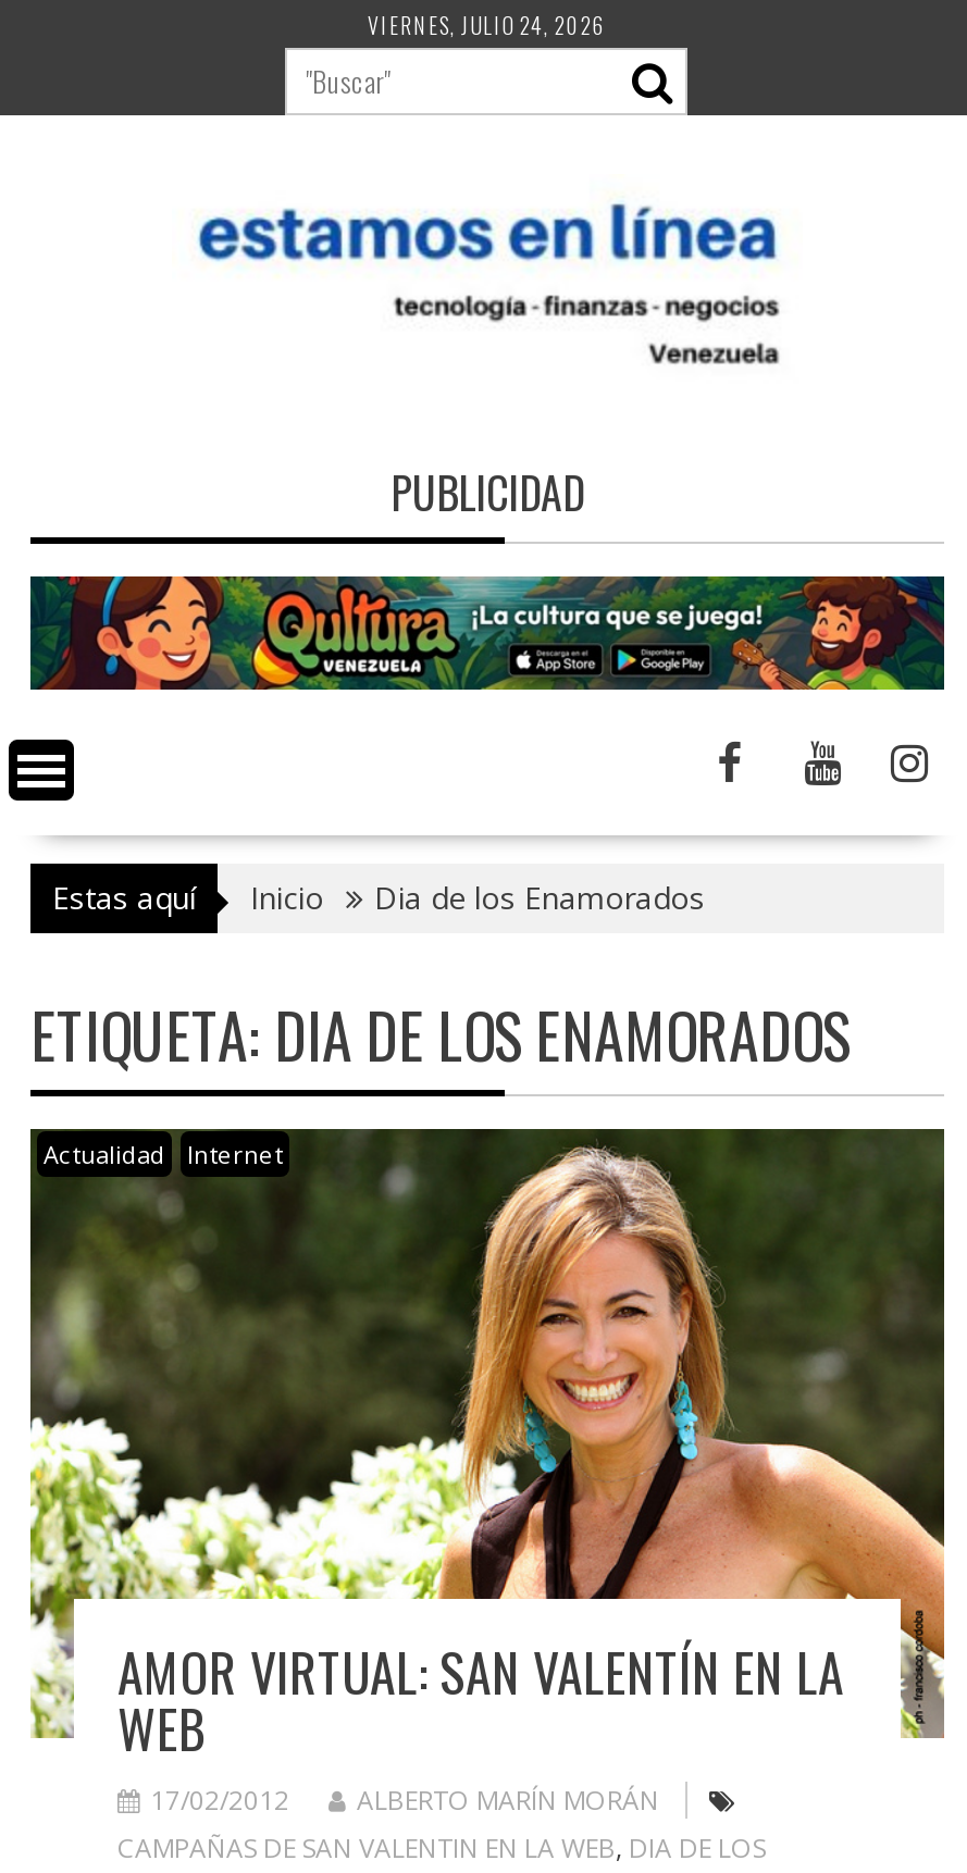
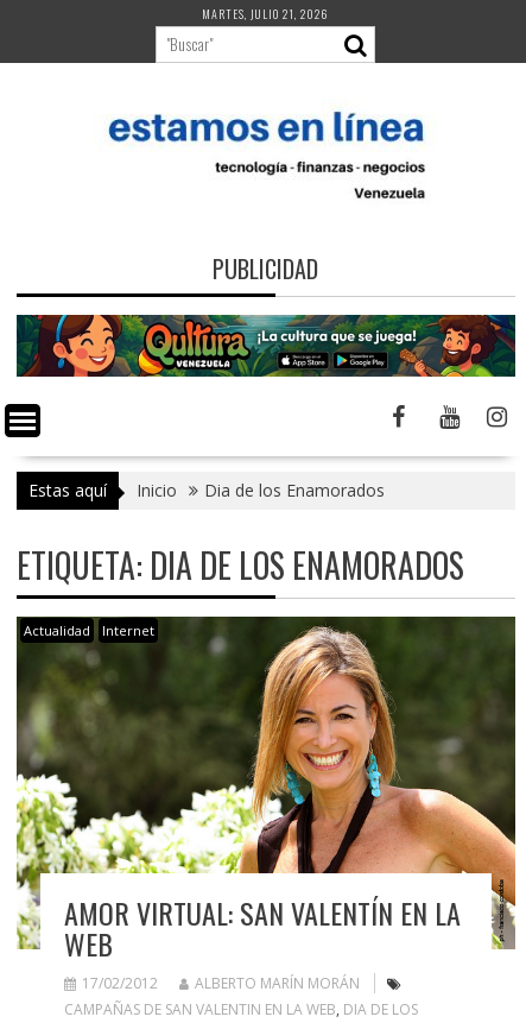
- VIERNES, JULIO 24, 2026
+ MARTES, JULIO 21, 2026
